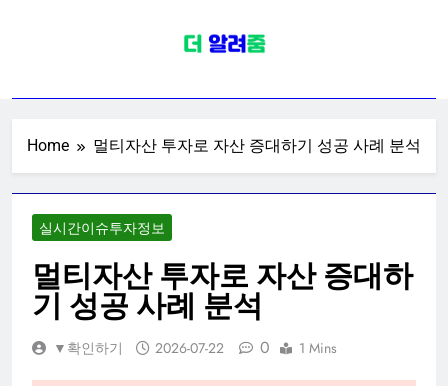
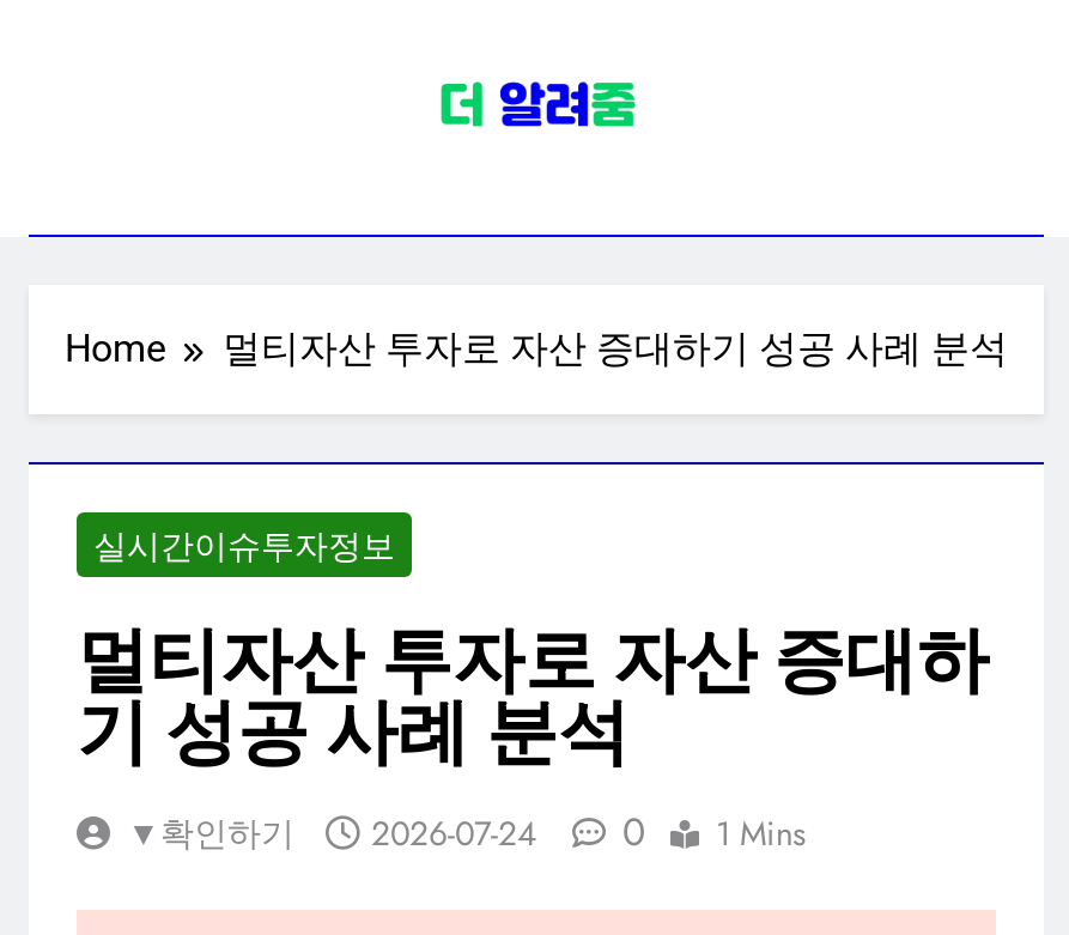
- 2026-07-22
+ 2026-07-24
